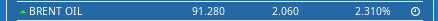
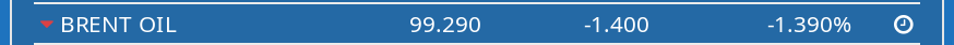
- 91.280
+ 99.290

- 2.060
+ -1.400

- 2.310%
+ -1.390%
